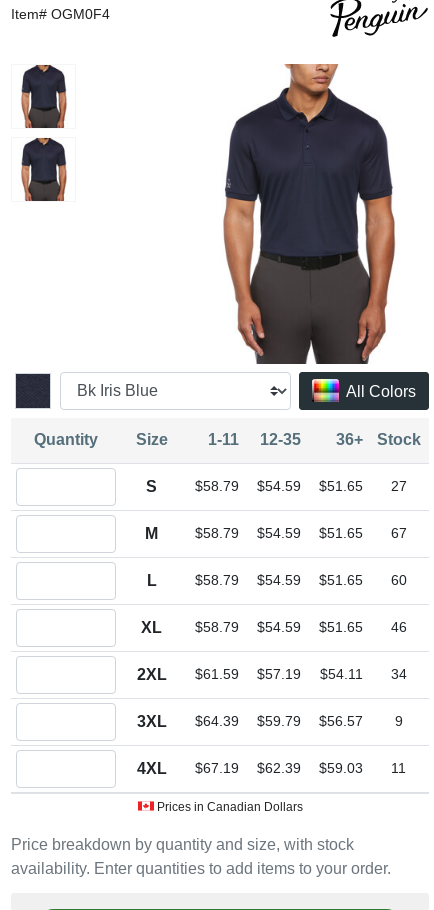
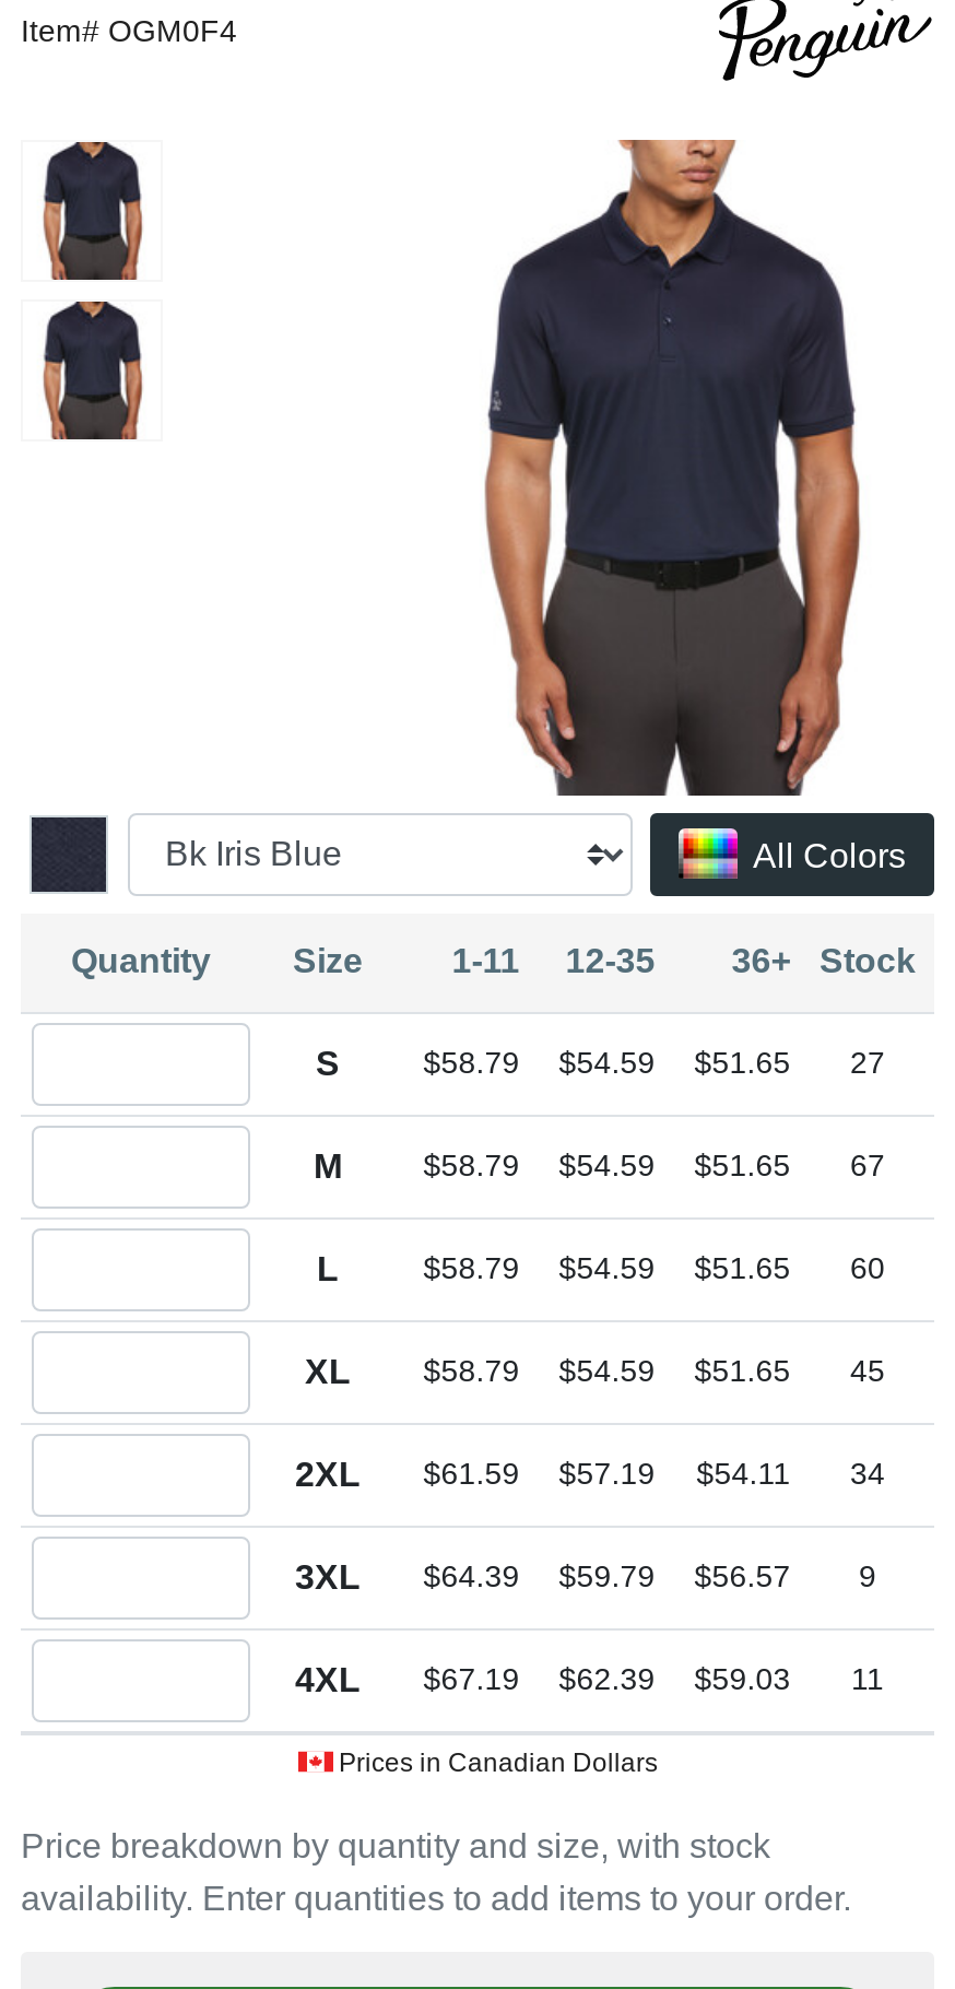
- $58.79 $54.59 $51.65 46
+ $58.79 $54.59 $51.65 45
